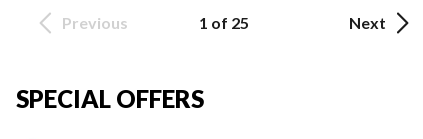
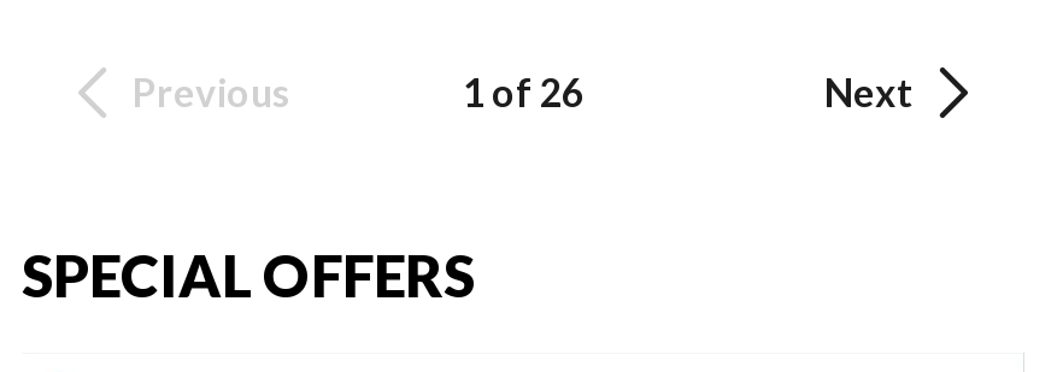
- 1 of 25
+ 1 of 26
